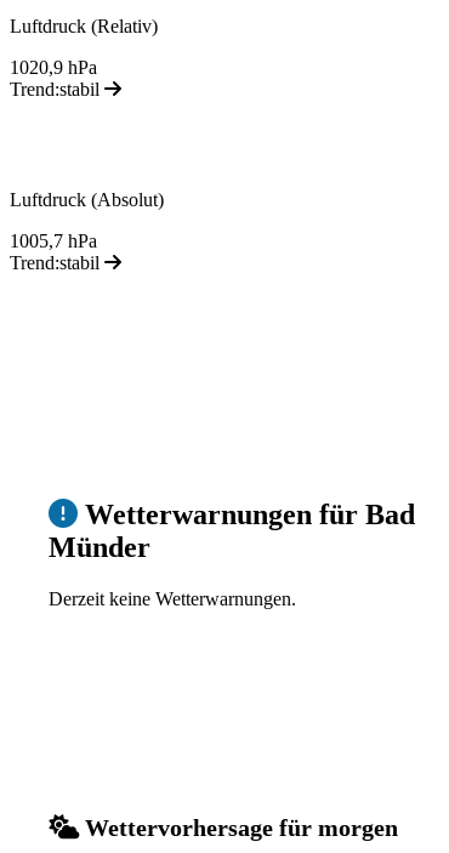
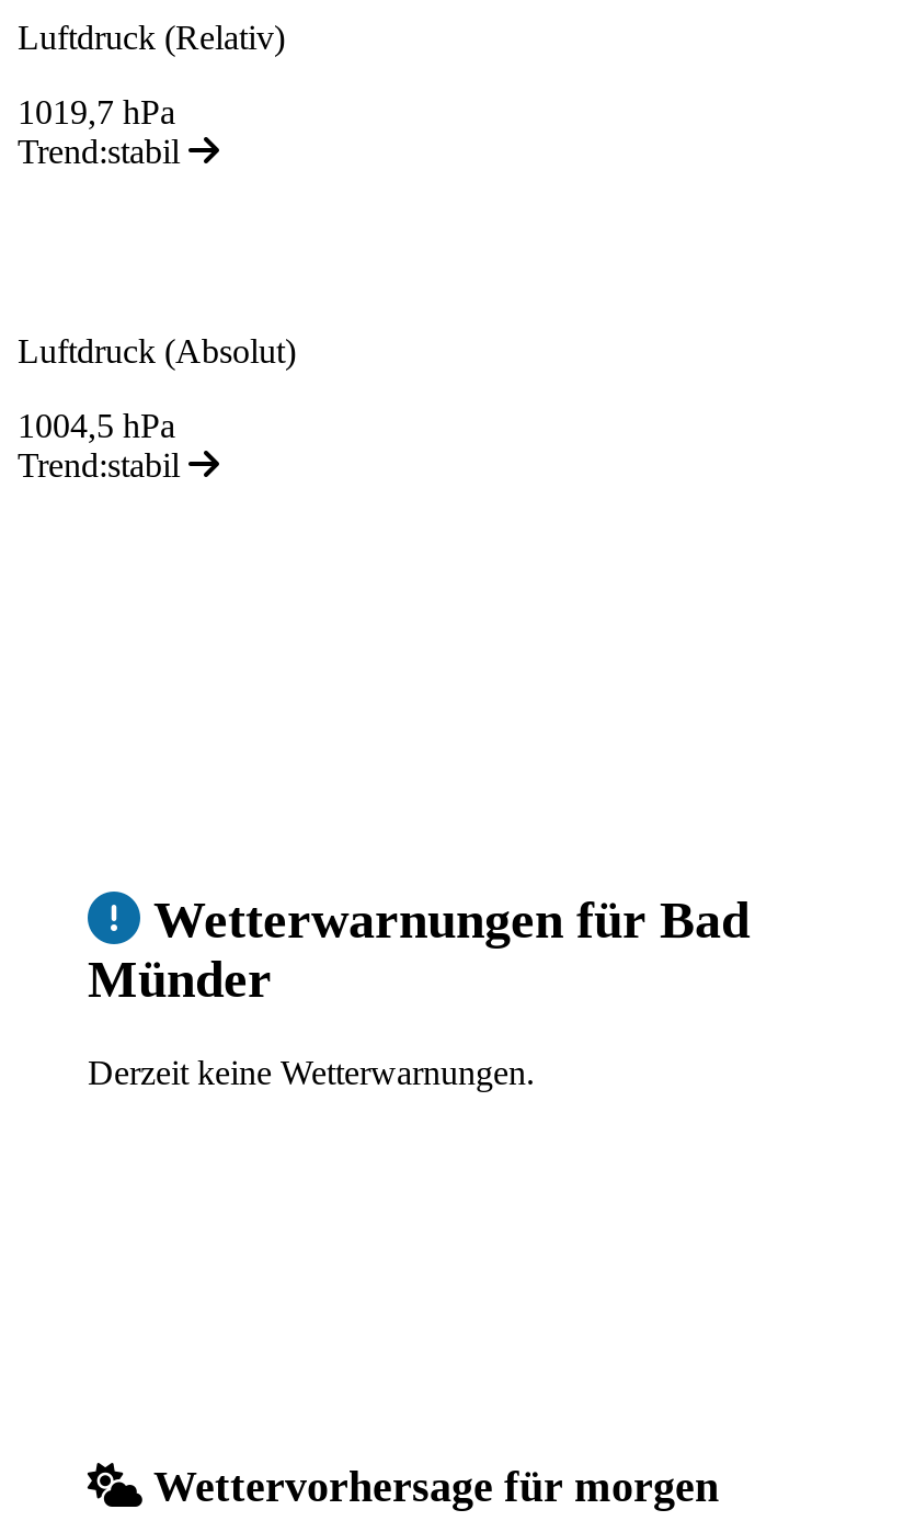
- 1020,9 hPa
+ 1019,7 hPa

- 1005,7 hPa
+ 1004,5 hPa
